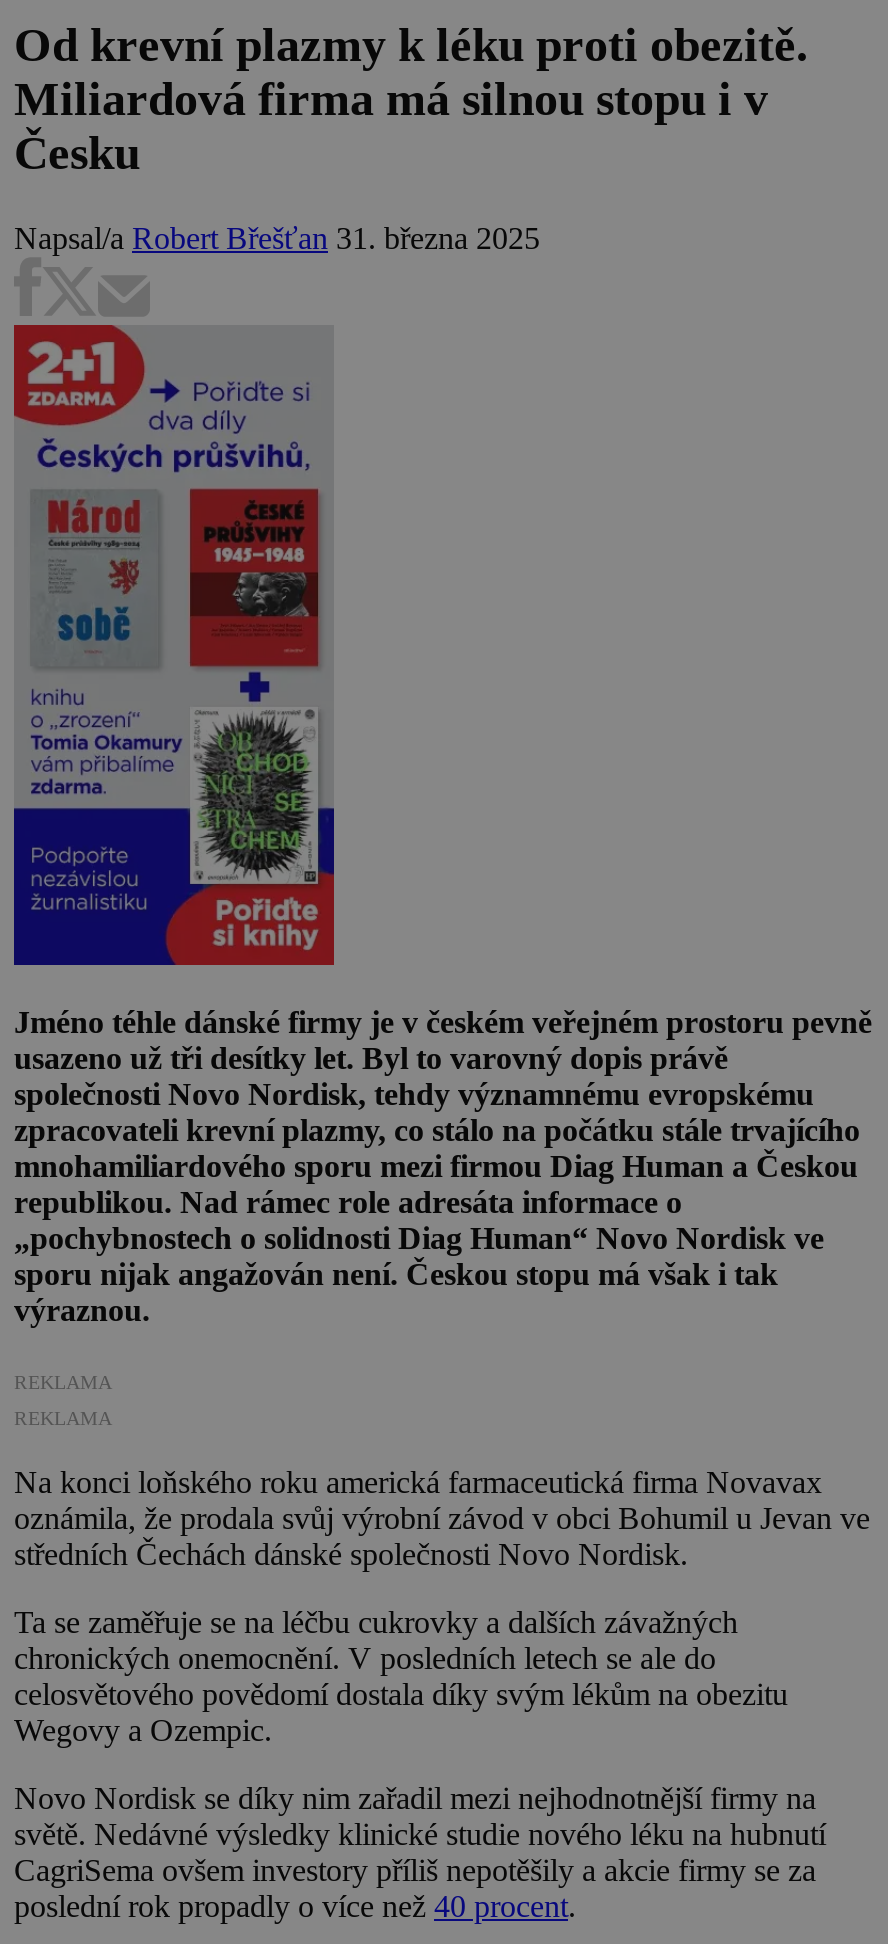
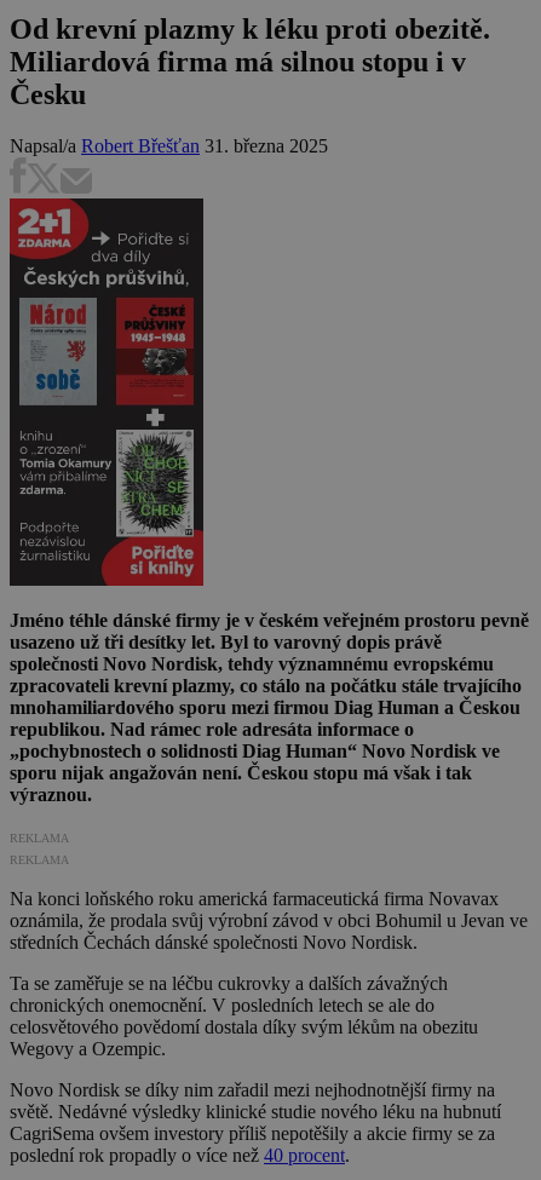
- [image]
+ [image]
